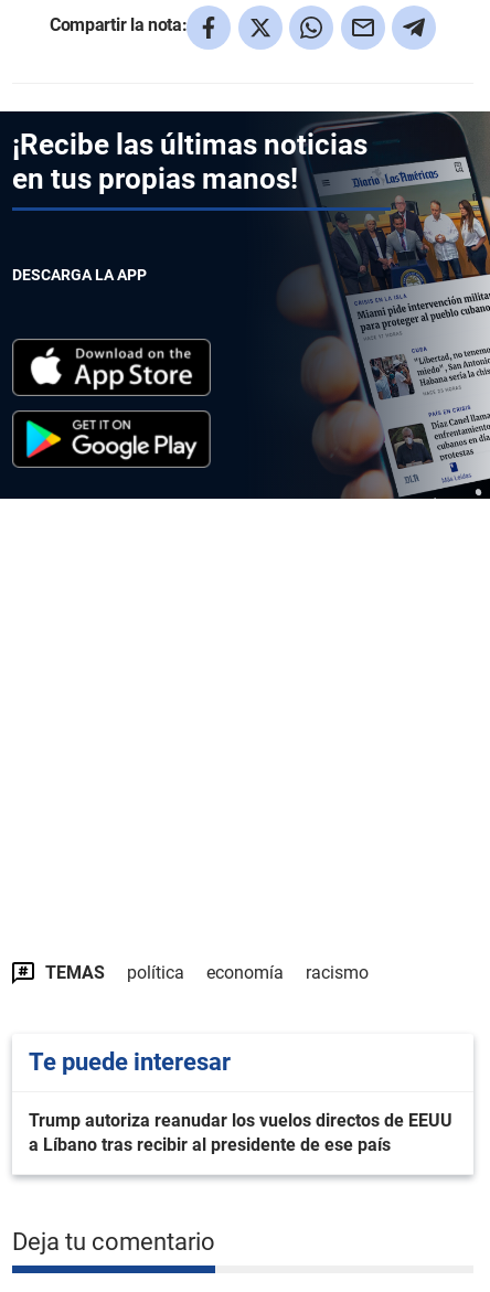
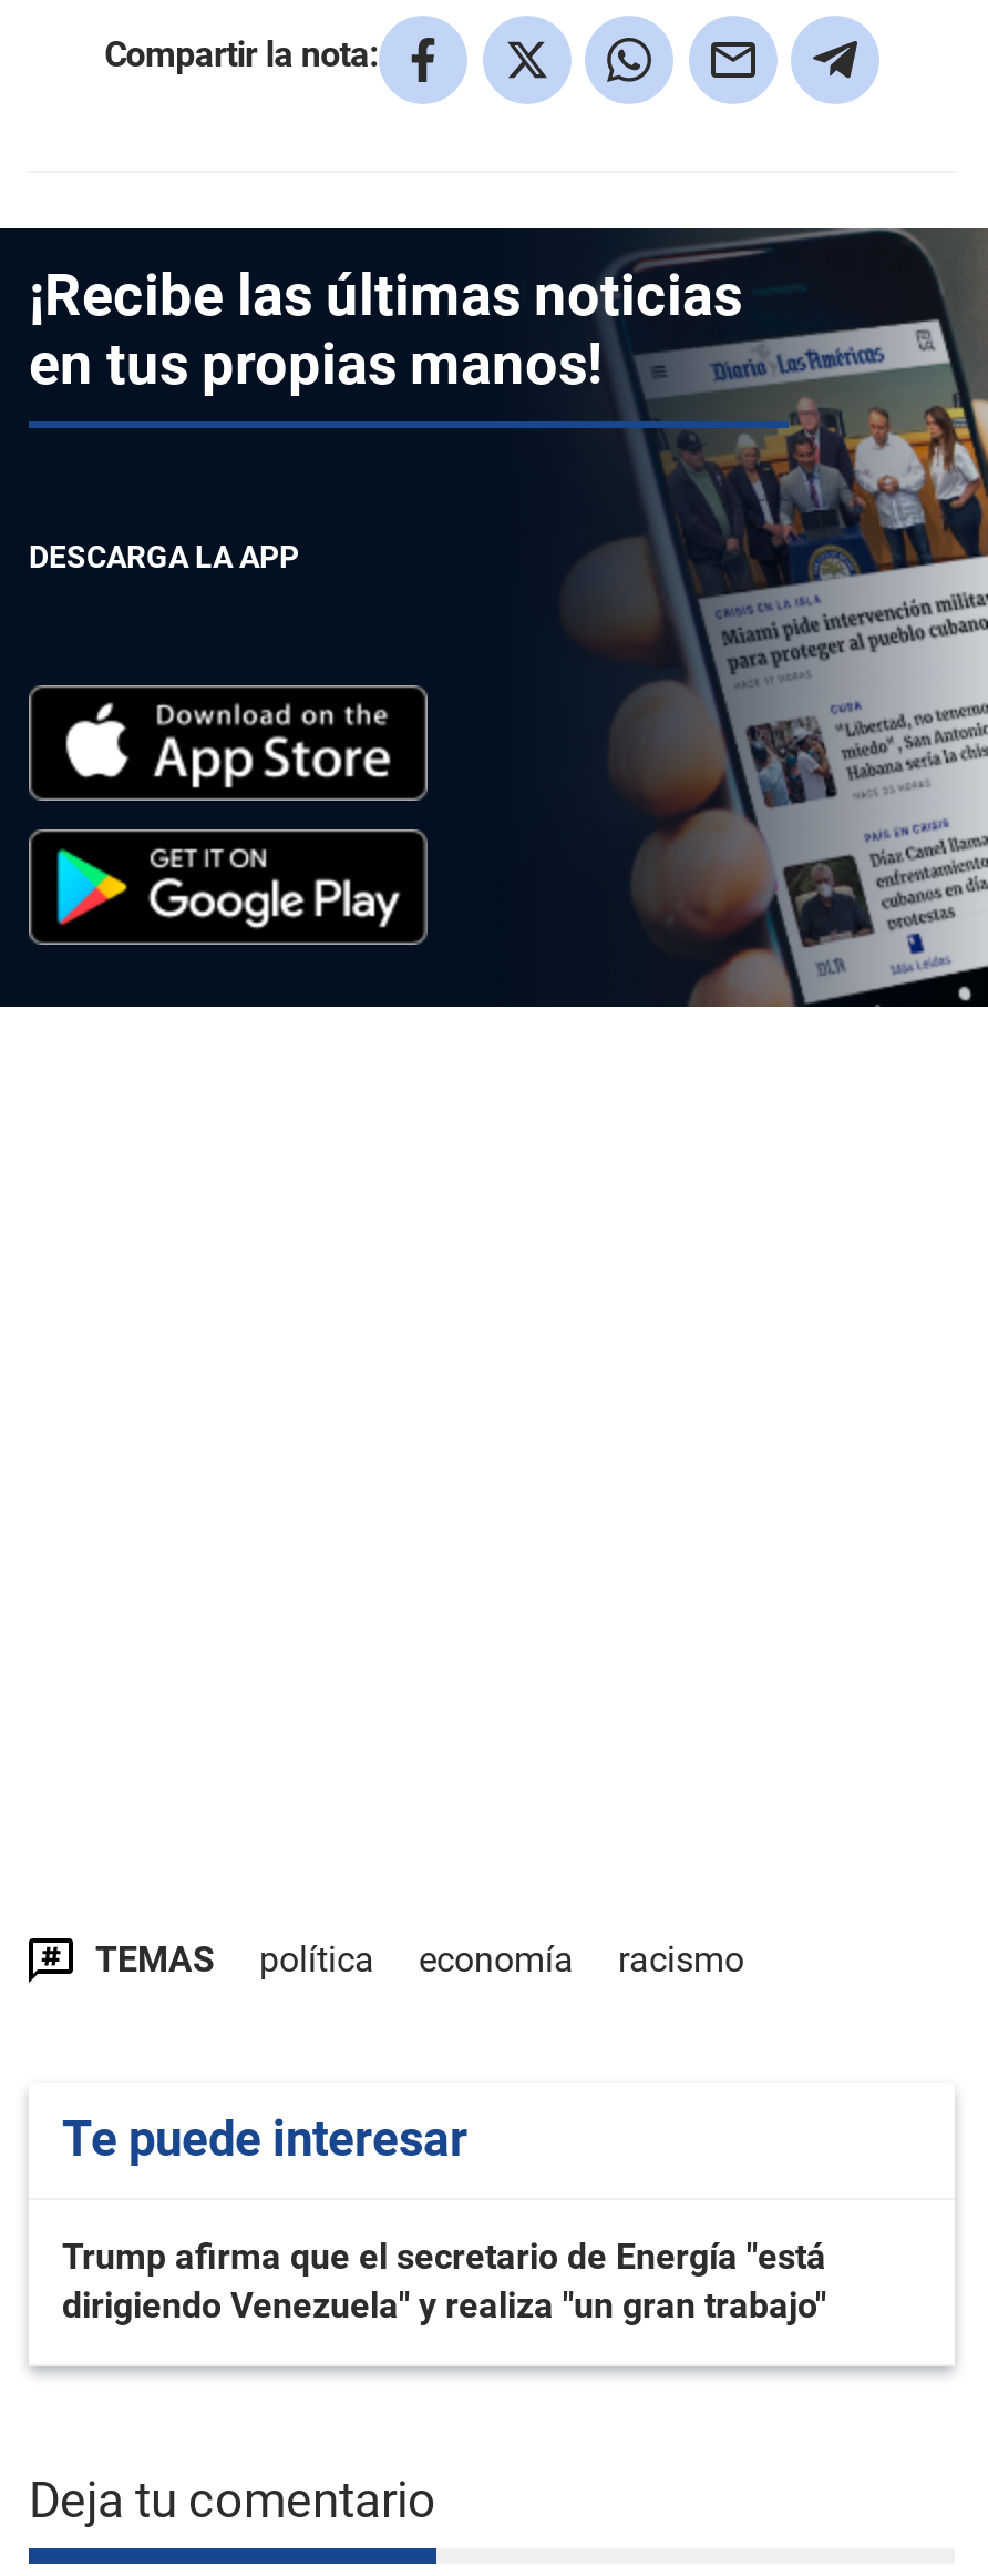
- Trump autoriza reanudar los vuelos directos de EEUU
- a Líbano tras recibir al presidente de ese país
+ Trump afirma que el secretario de Energía "está
+ dirigiendo Venezuela" y realiza "un gran trabajo"
